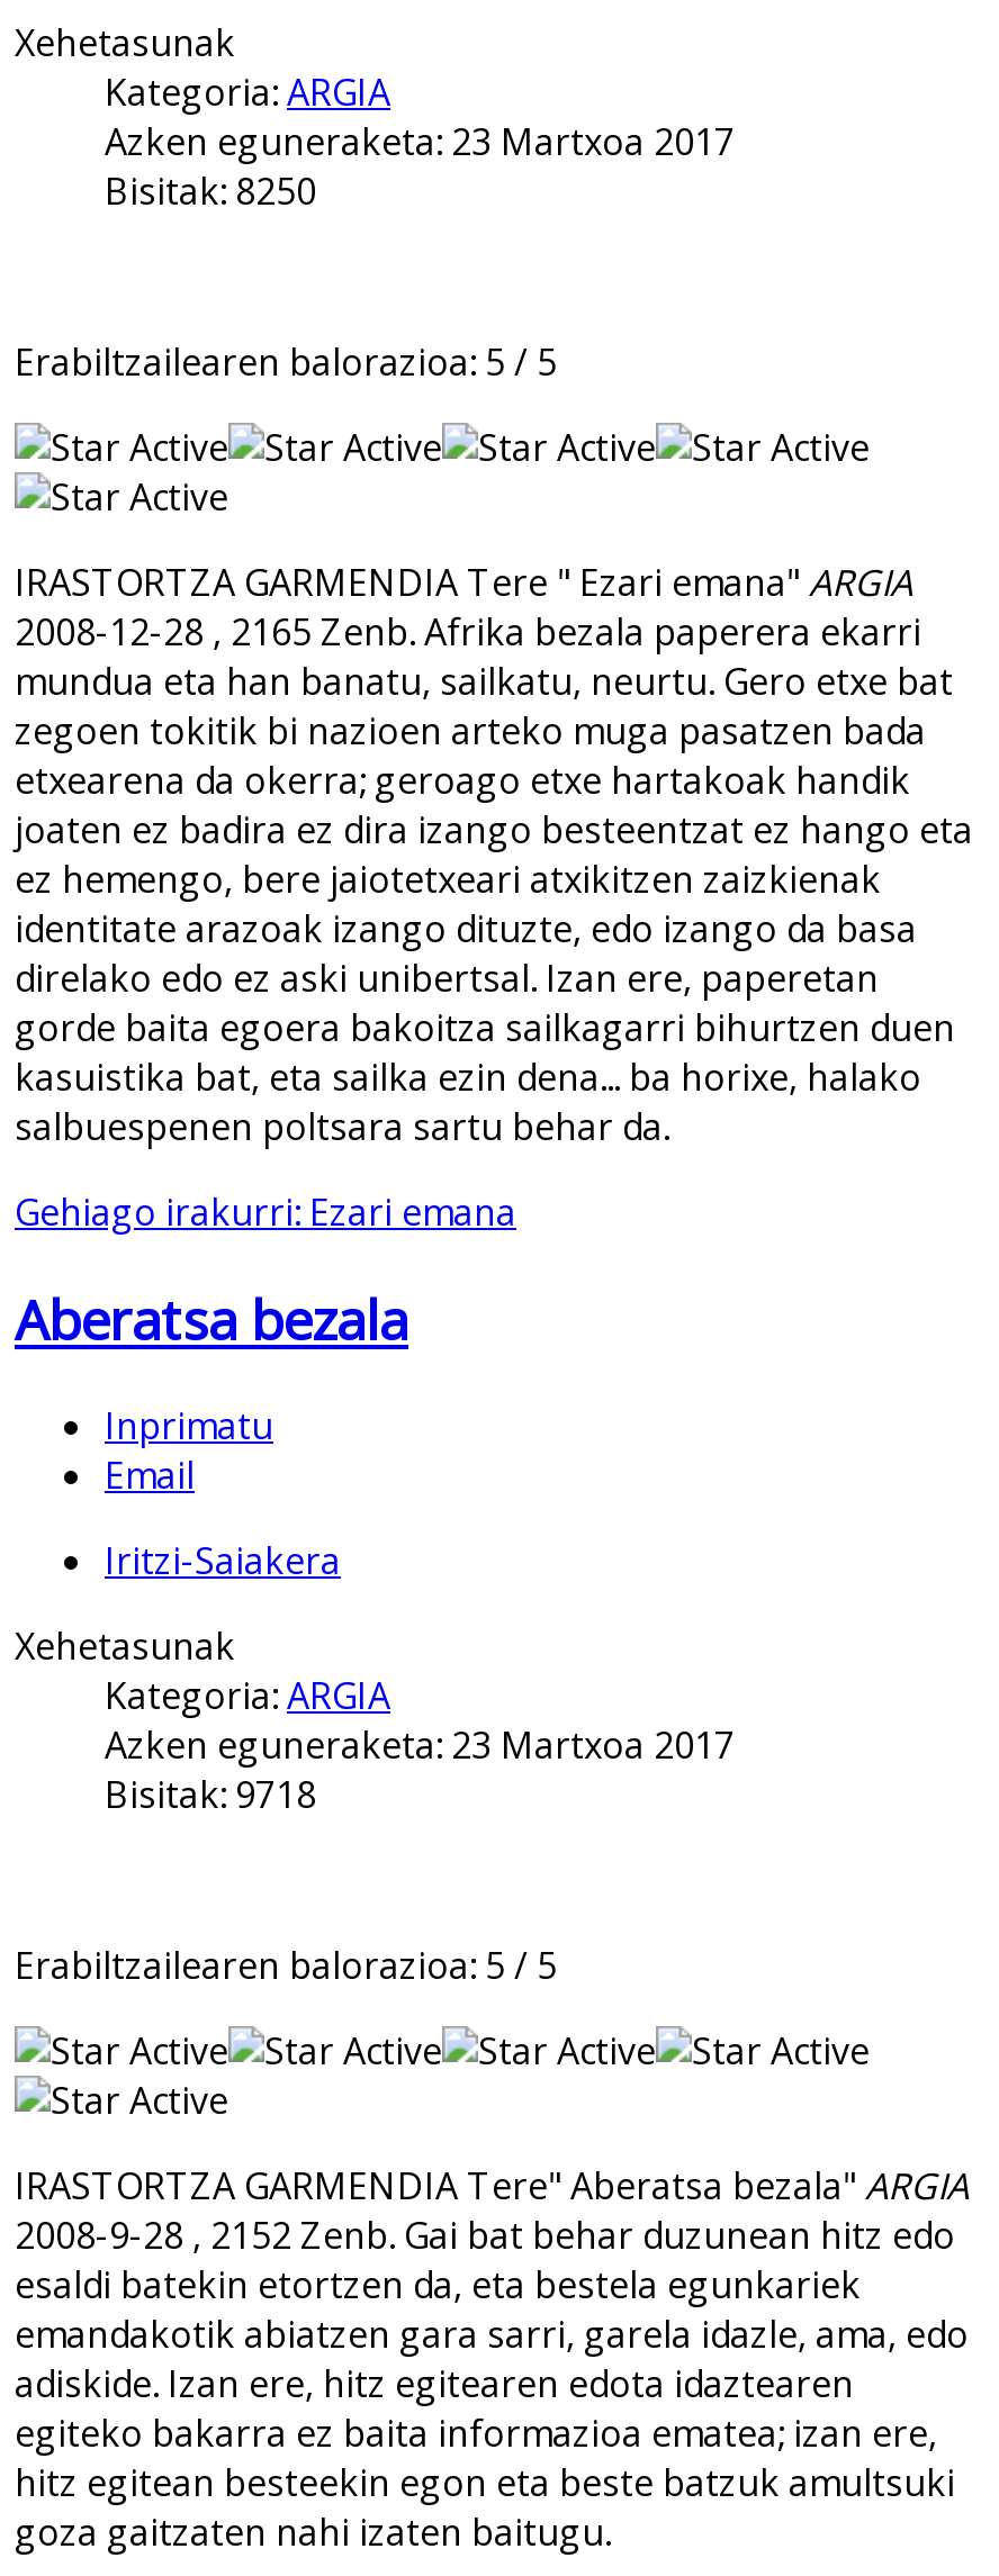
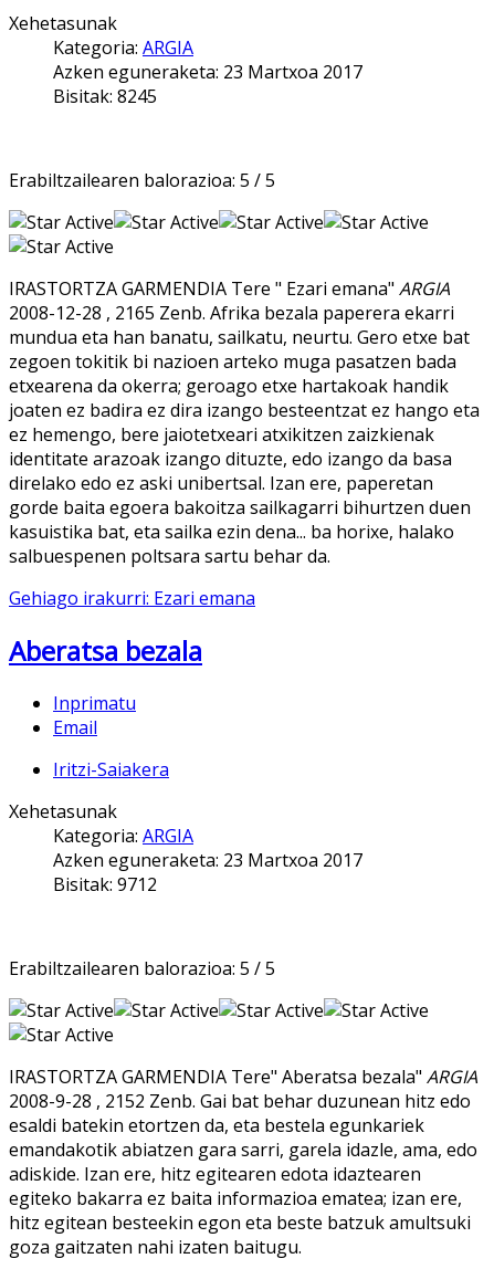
- Bisitak: 8250
+ Bisitak: 8245

- Bisitak: 9718
+ Bisitak: 9712
